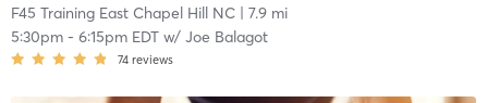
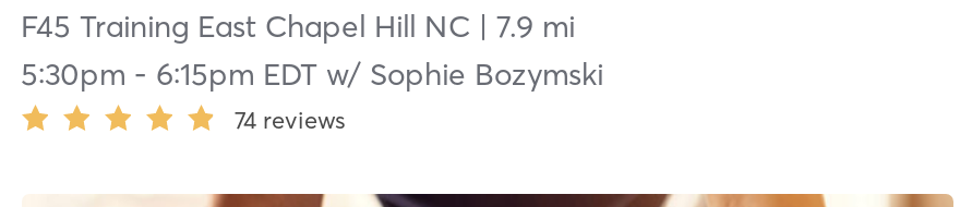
- 5:30pm - 6:15pm EDT w/ Joe Balagot
+ 5:30pm - 6:15pm EDT w/ Sophie Bozymski
